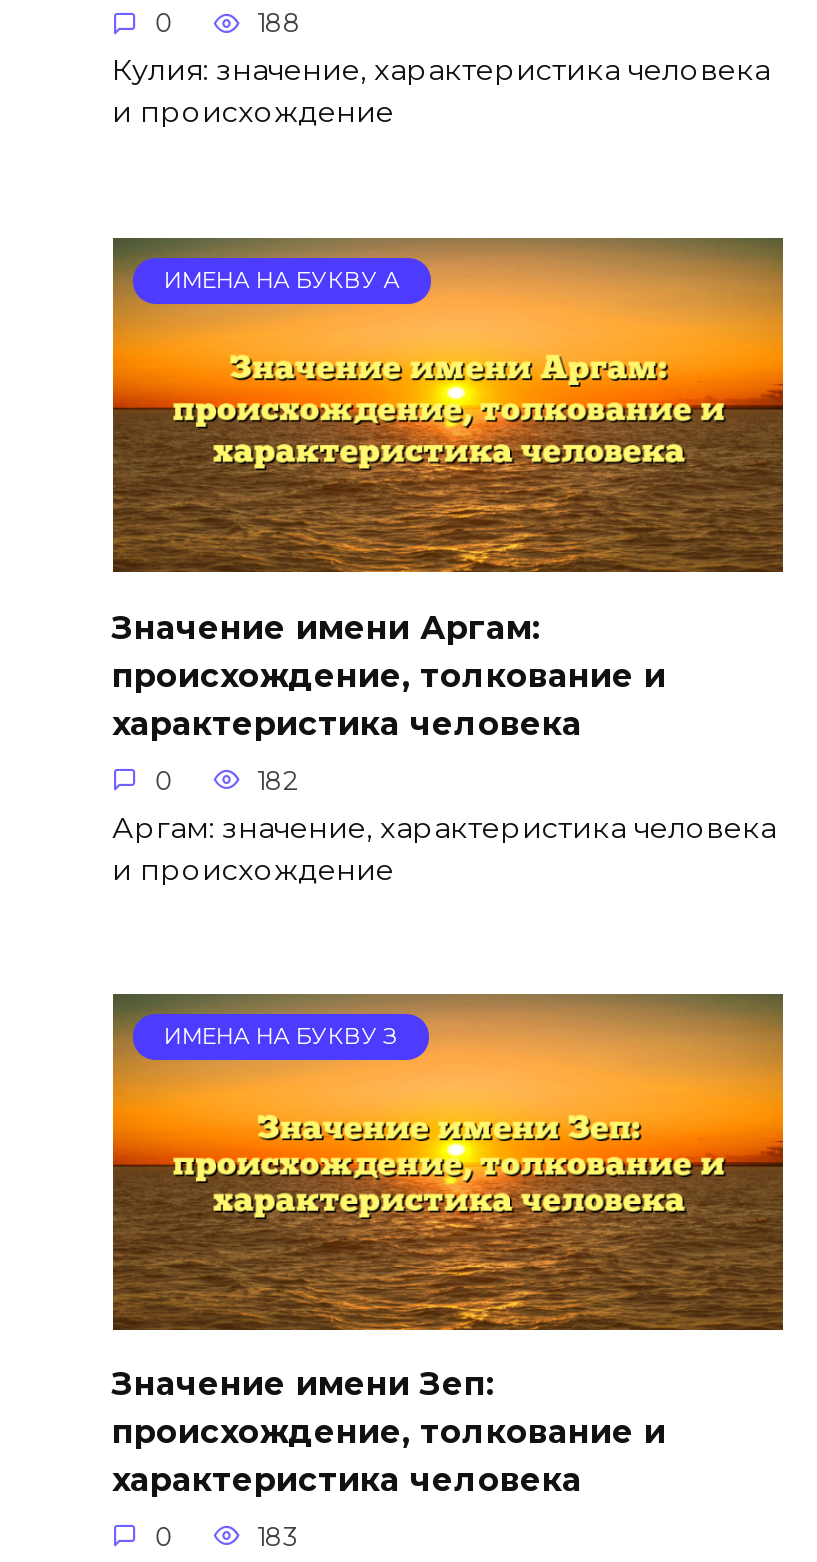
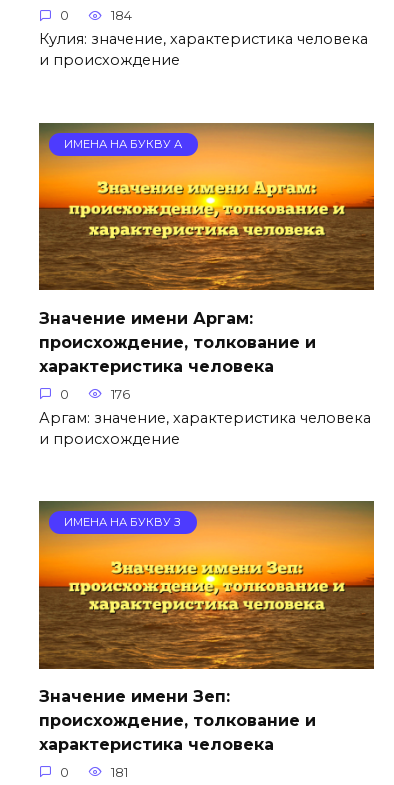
- 188
+ 184

- 182
+ 176

- 183
+ 181
